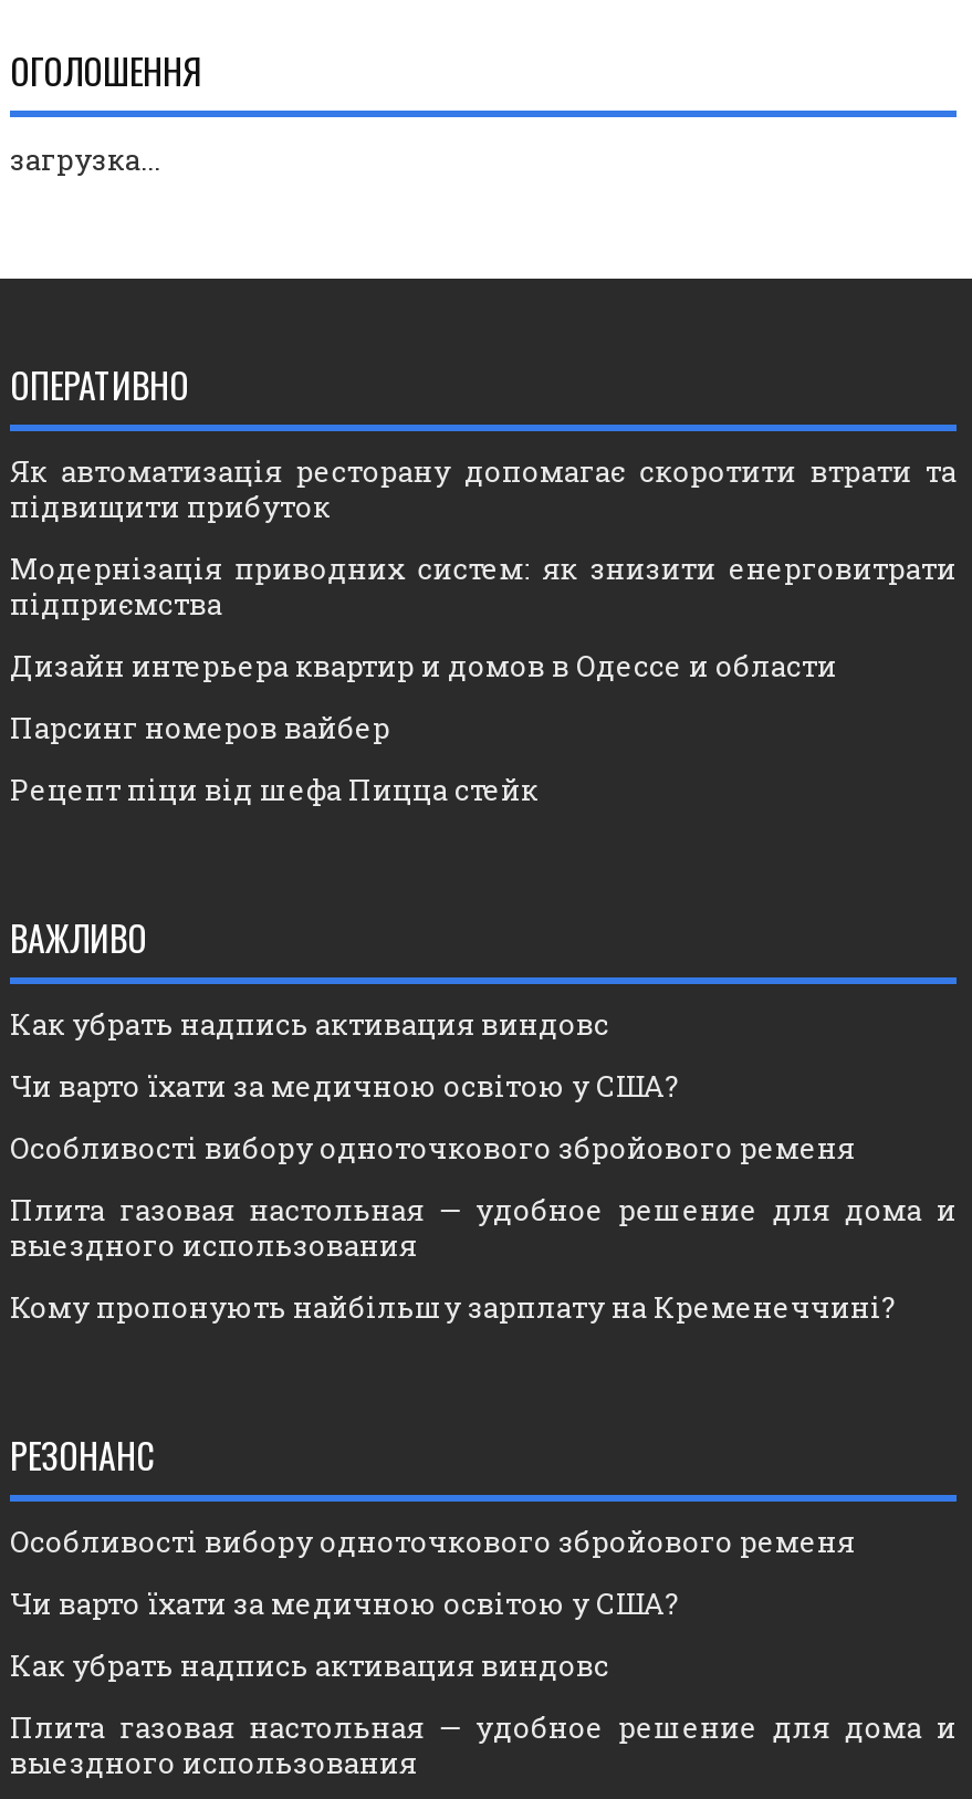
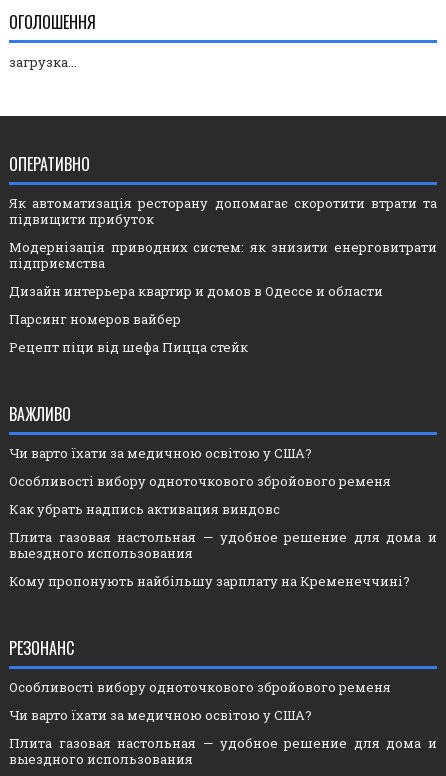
- Как убрать надпись активация виндовс

+ Как убрать надпись активация виндовс

- Как убрать надпись активация виндовс
